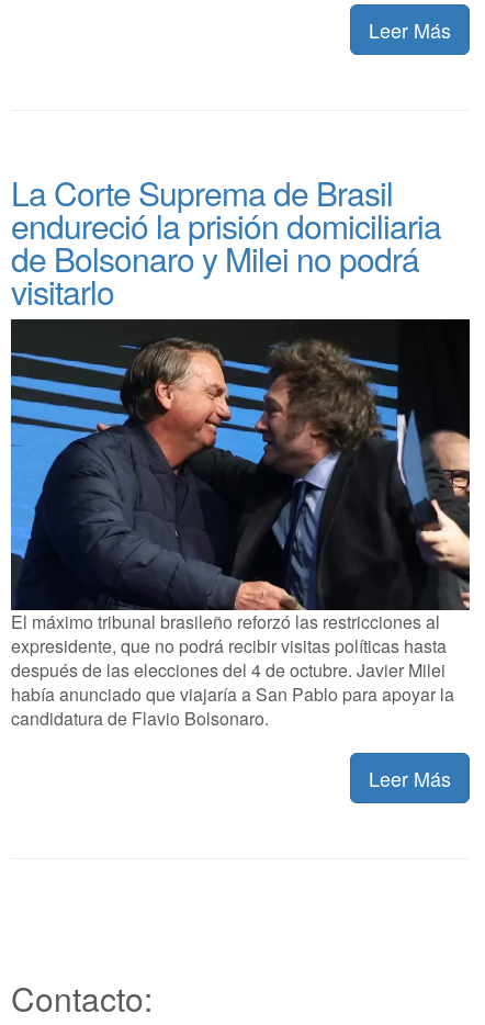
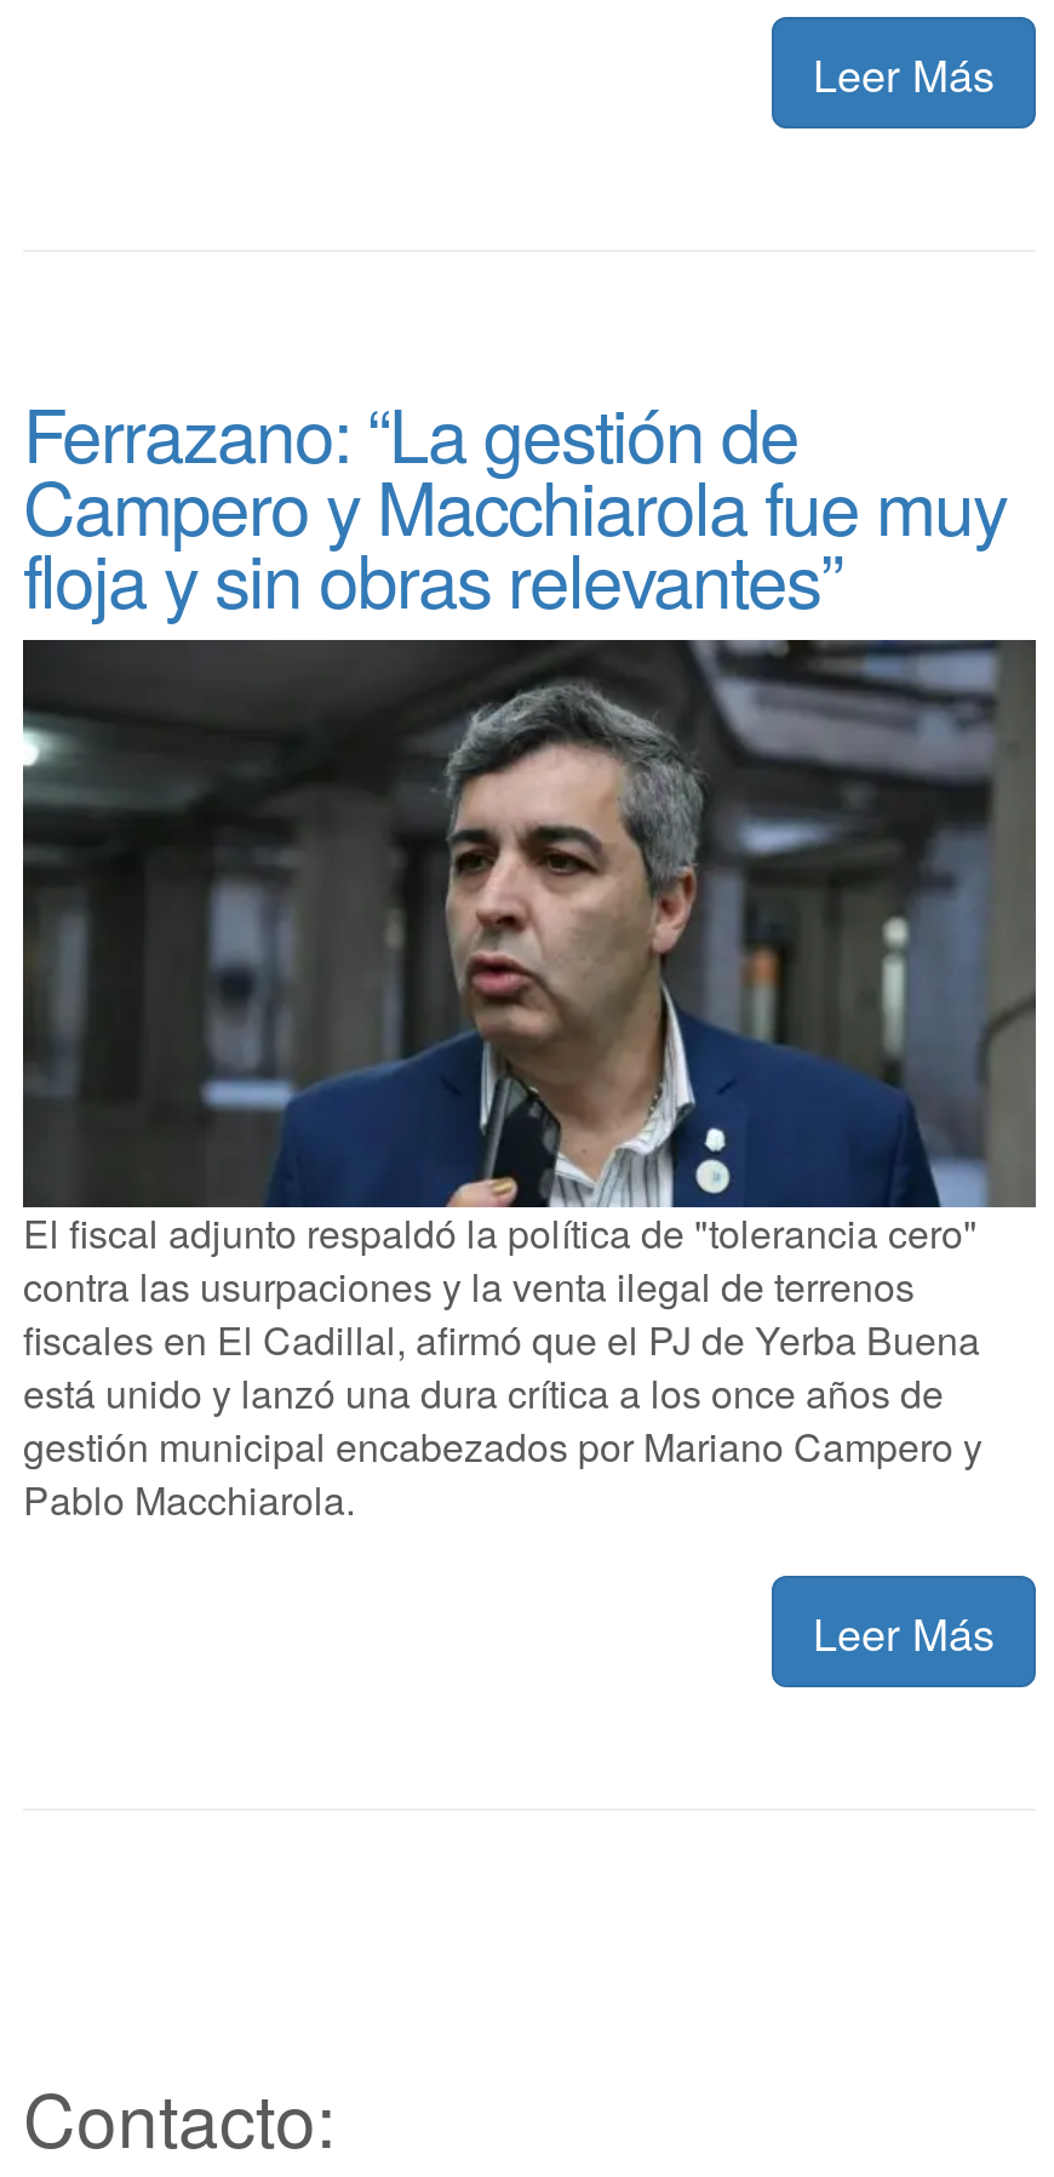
- La Corte Suprema de Brasil
- endureció la prisión domiciliaria
- de Bolsonaro y Milei no podrá
- visitarlo
+ Ferrazano: “La gestión de
+ Campero y Macchiarola fue muy
+ floja y sin obras relevantes”

- [image]
- El máximo tribunal brasileño reforzó las restricciones al
- expresidente, que no podrá recibir visitas políticas hasta
- después de las elecciones del 4 de octubre. Javier Milei
- había anunciado que viajaría a San Pablo para apoyar la
- candidatura de Flavio Bolsonaro.
+ [image]
+ El fiscal adjunto respaldó la política de "tolerancia cero"
+ contra las usurpaciones y la venta ilegal de terrenos
+ fiscales en El Cadillal, afirmó que el PJ de Yerba Buena
+ está unido y lanzó una dura crítica a los once años de
+ gestión municipal encabezados por Mariano Campero y
+ Pablo Macchiarola.
